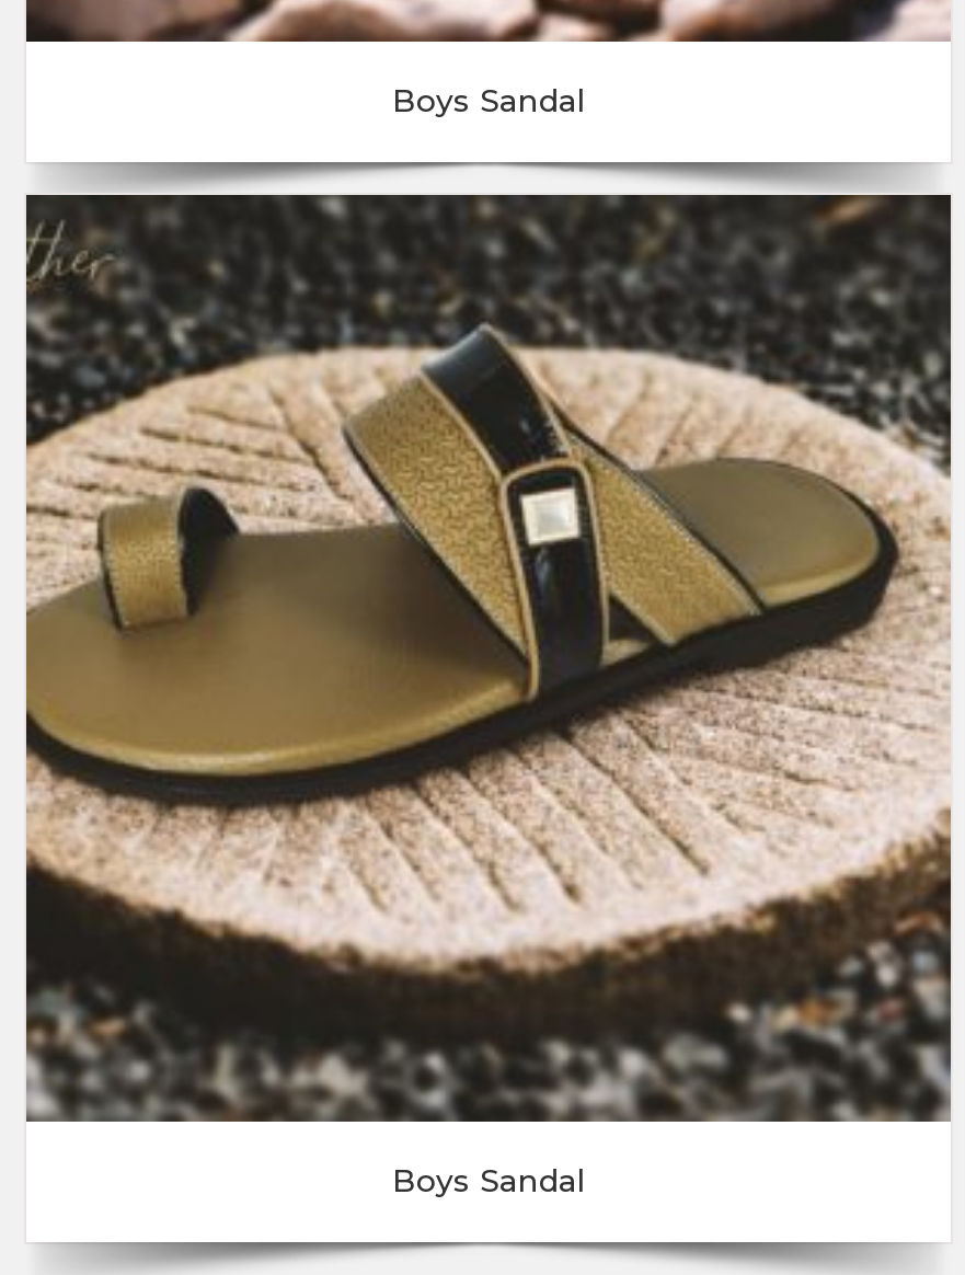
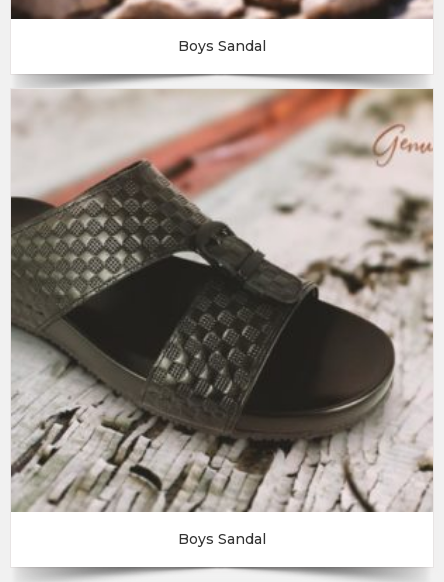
- [image]
+ [image]
